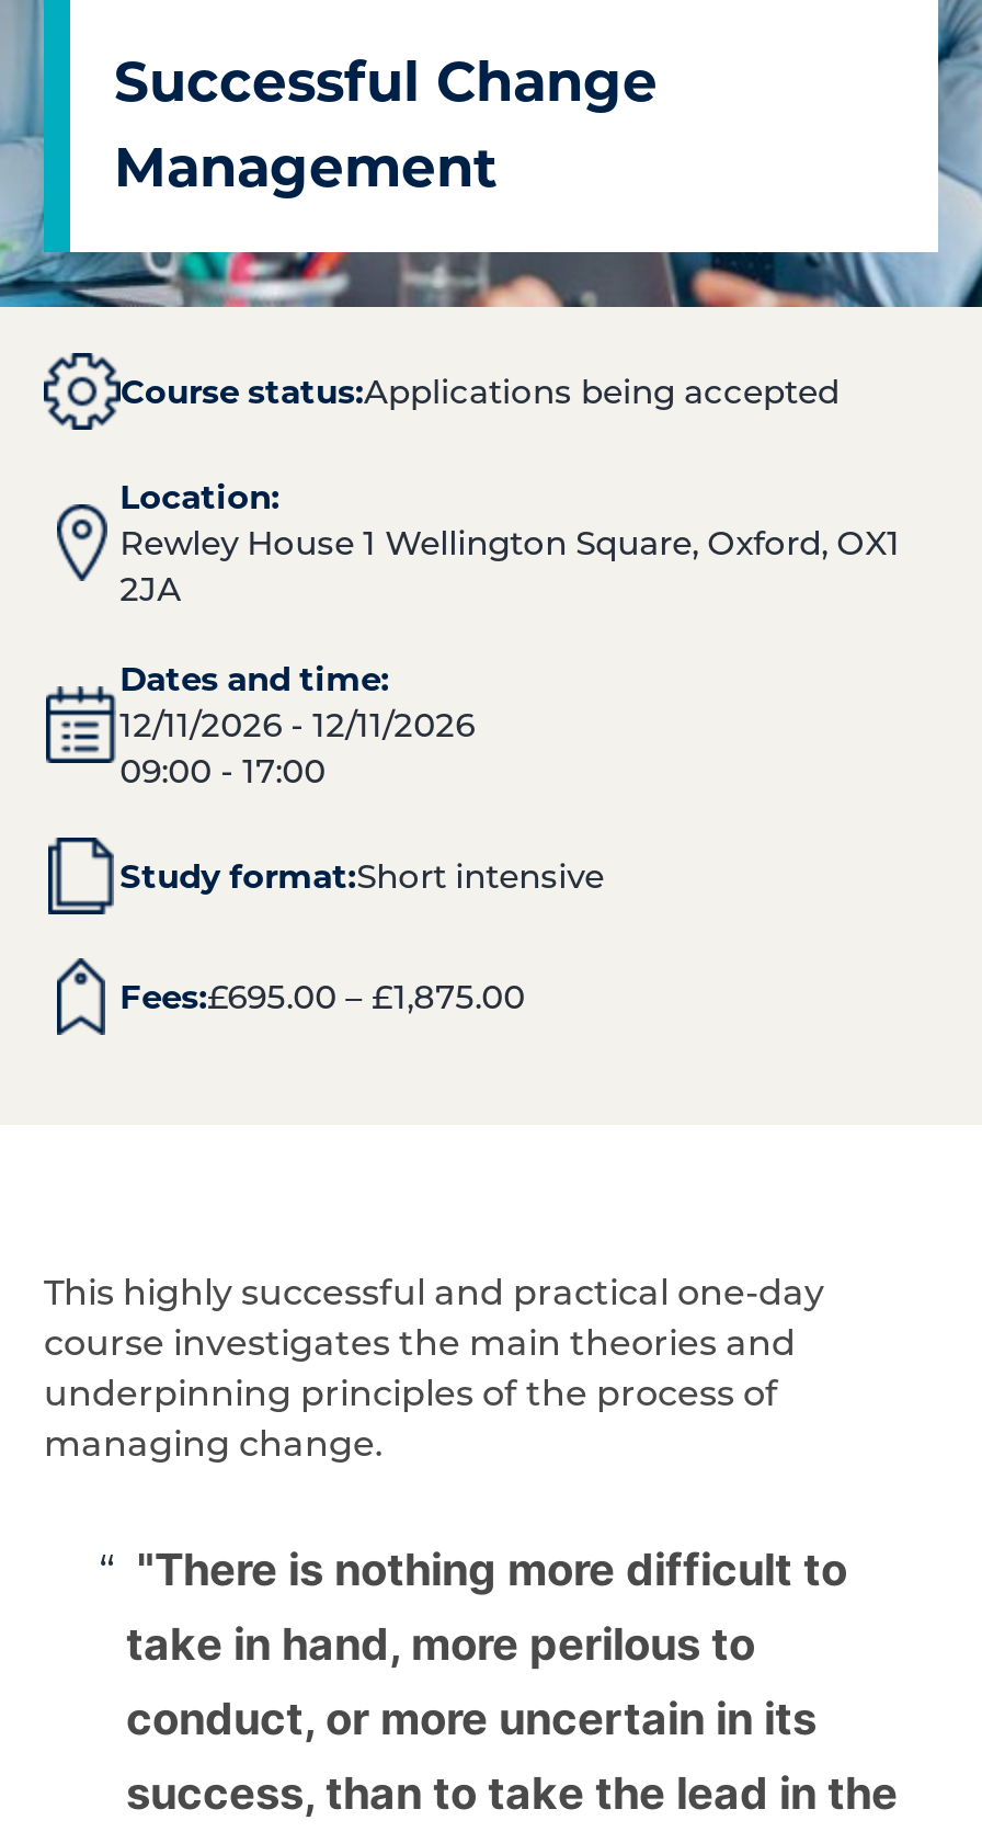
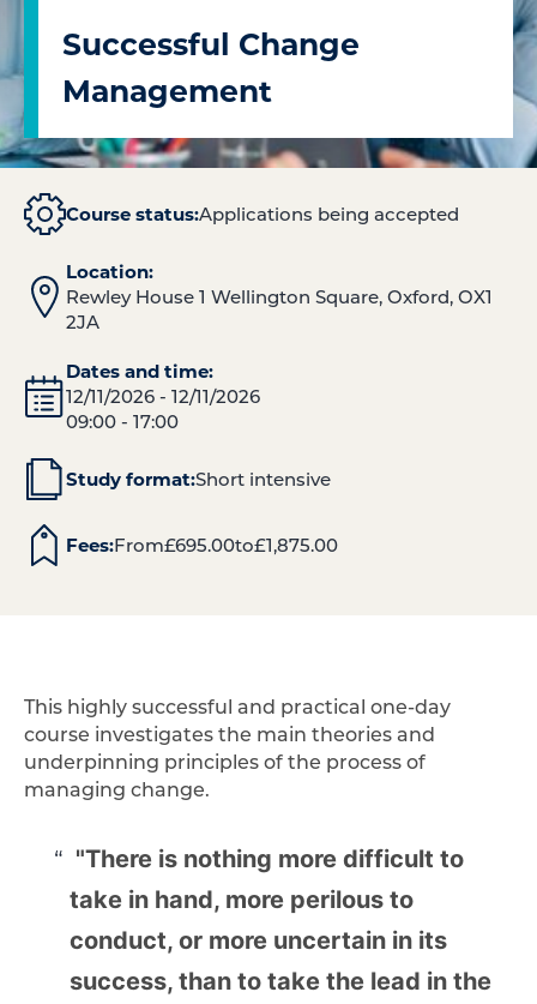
- Fees:£695.00 – £1,875.00
+ Fees:From£695.00to£1,875.00
